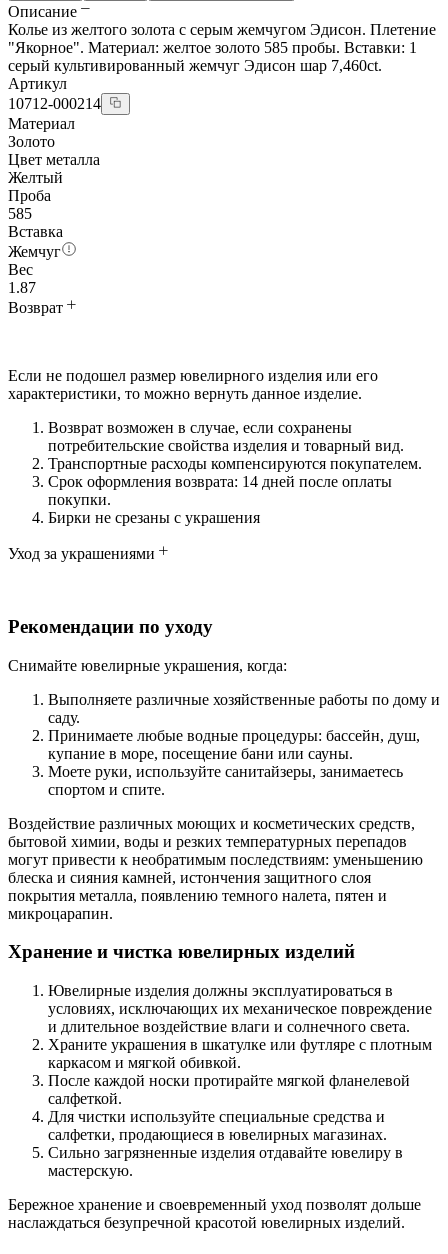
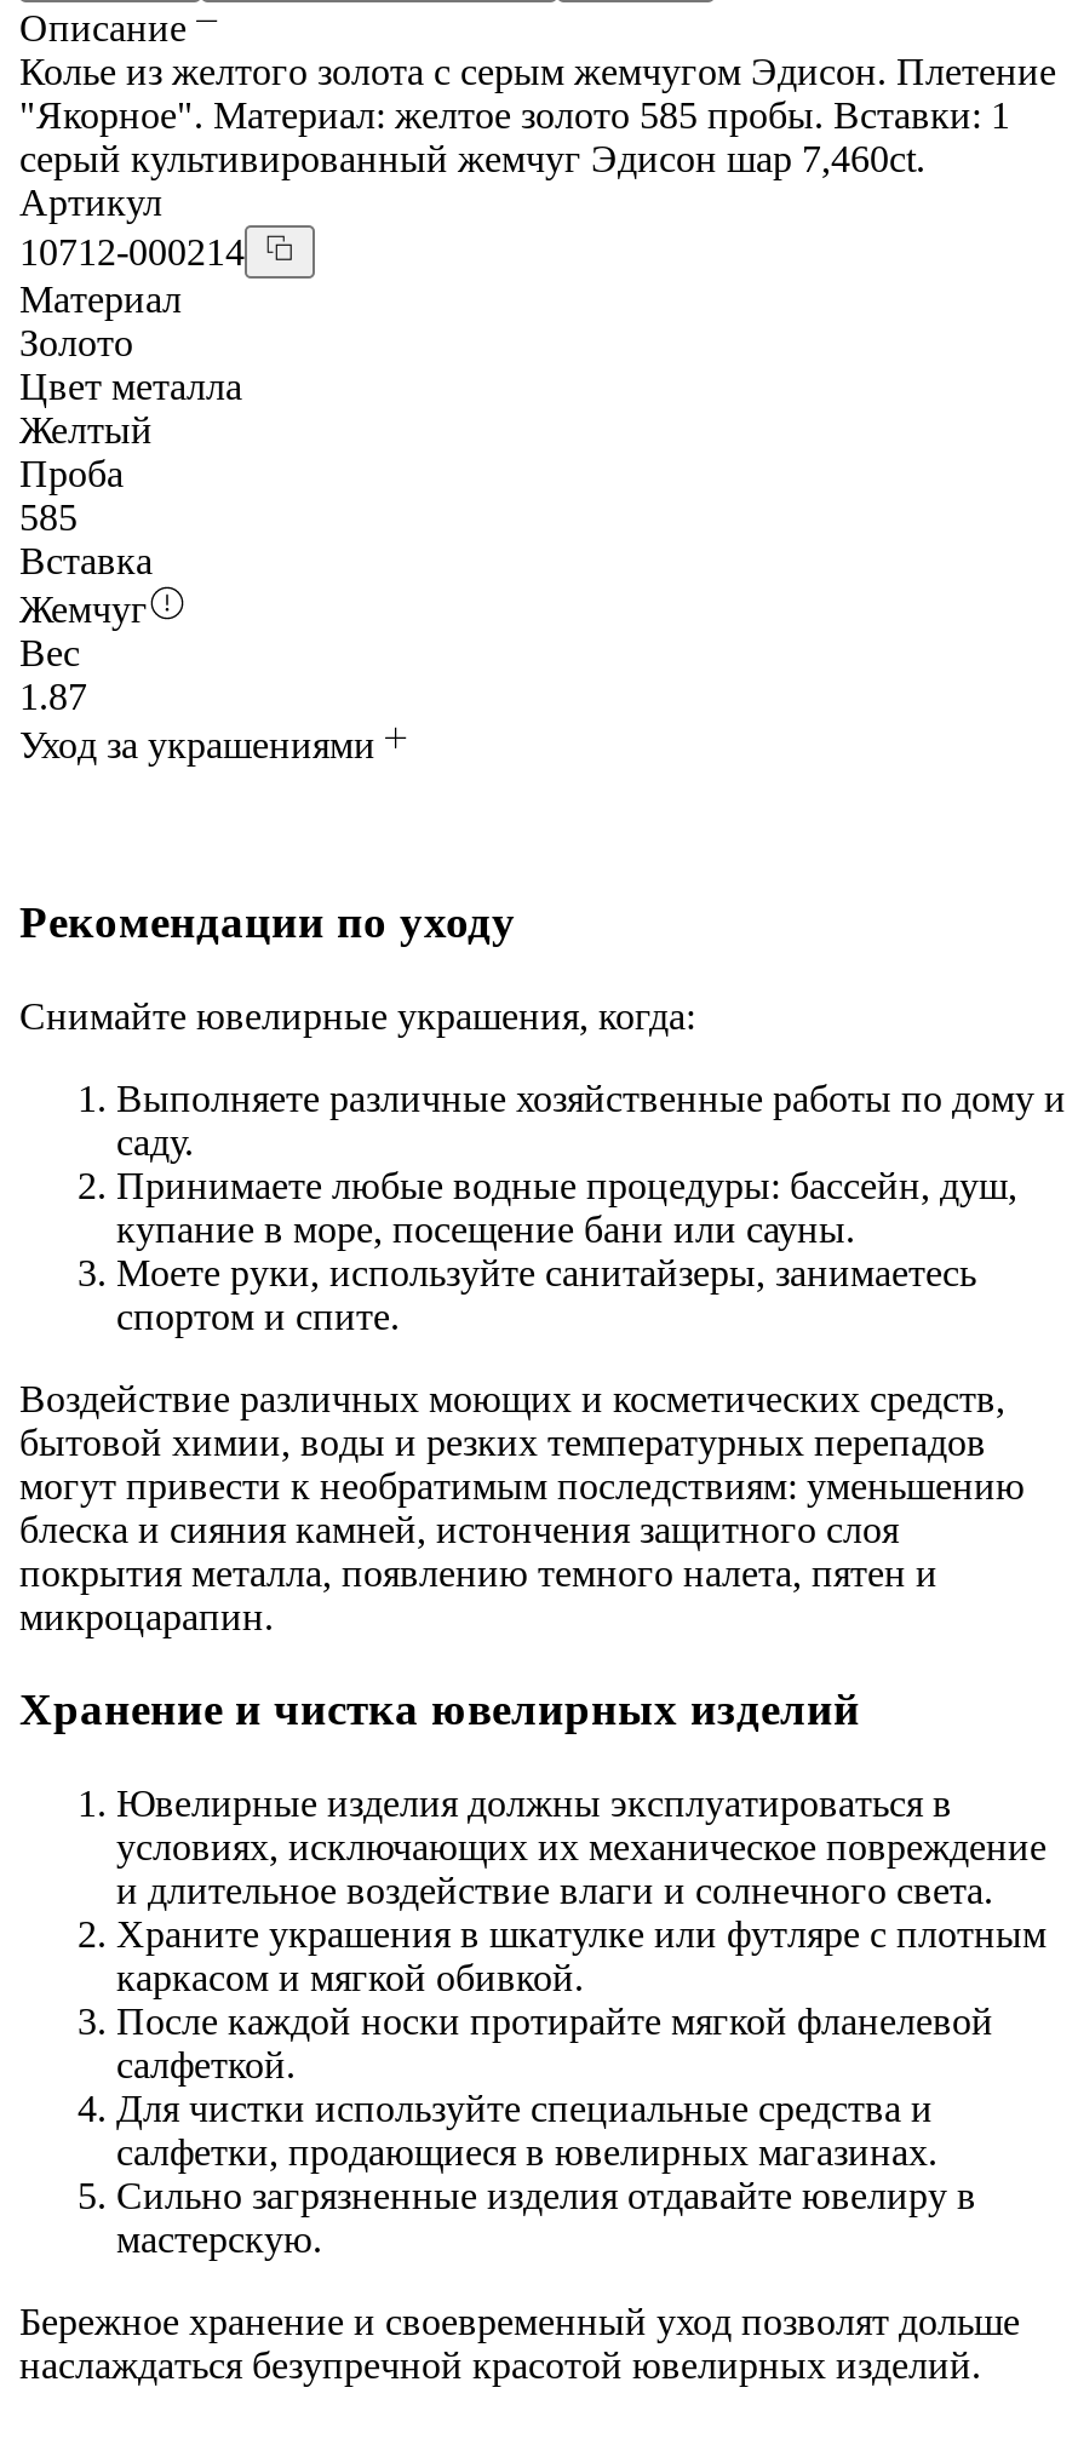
- Возврат

- Если не подошел размер ювелирного изделия или его
- характеристики, то можно вернуть данное изделие.
- Возврат возможен в случае, если сохранены
- потребительские свойства изделия и товарный вид.
- Транспортные расходы компенсируются покупателем.
- Срок оформления возврата: 14 дней после оплаты
- покупки.
- Бирки не срезаны с украшения
